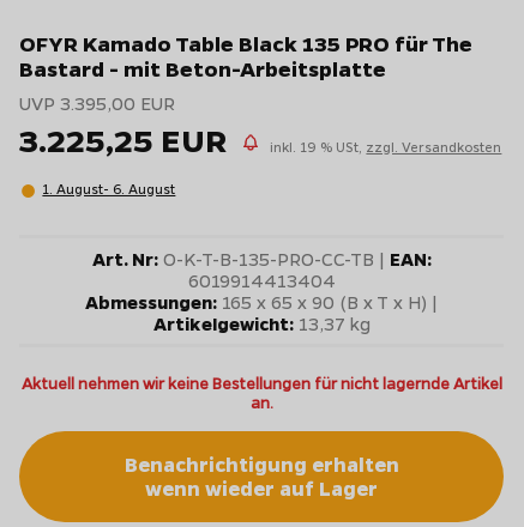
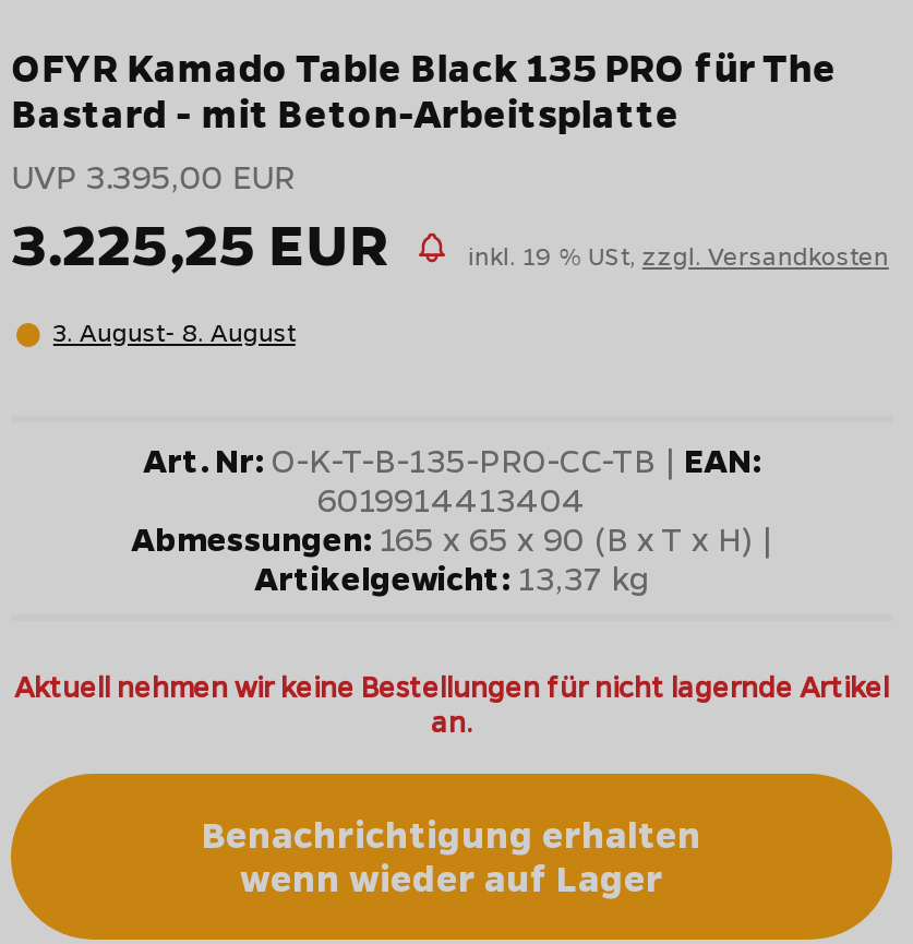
- 1. August- 6. August
+ 3. August- 8. August
